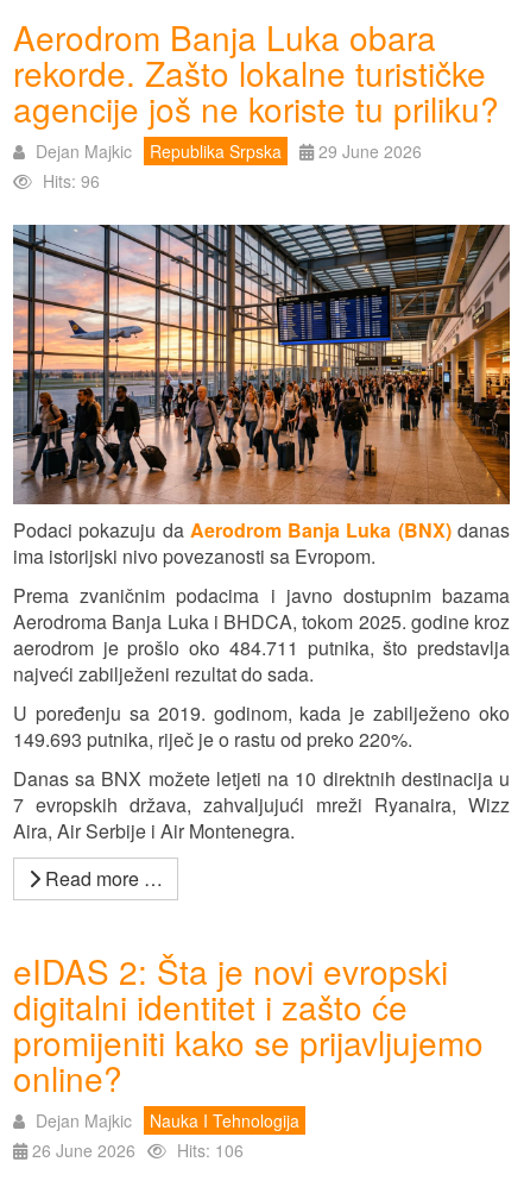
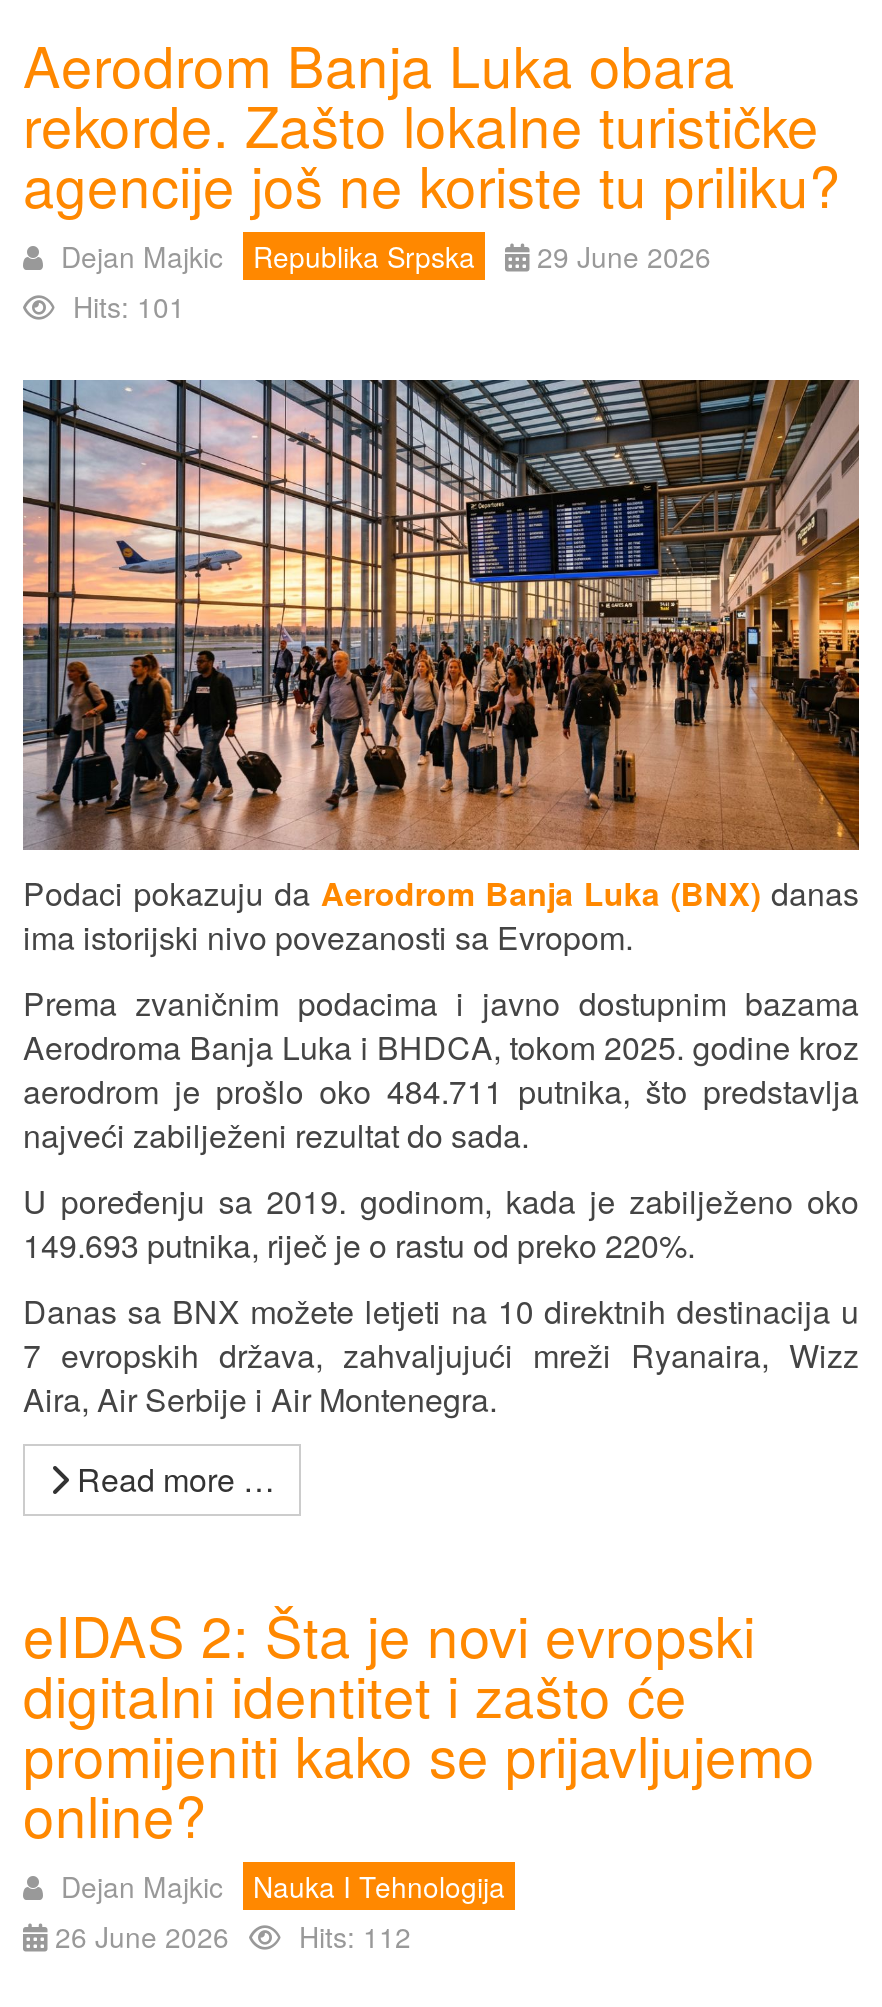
- Hits: 96
+ Hits: 101

- 26 June 2026 Hits: 106
+ 26 June 2026 Hits: 112
